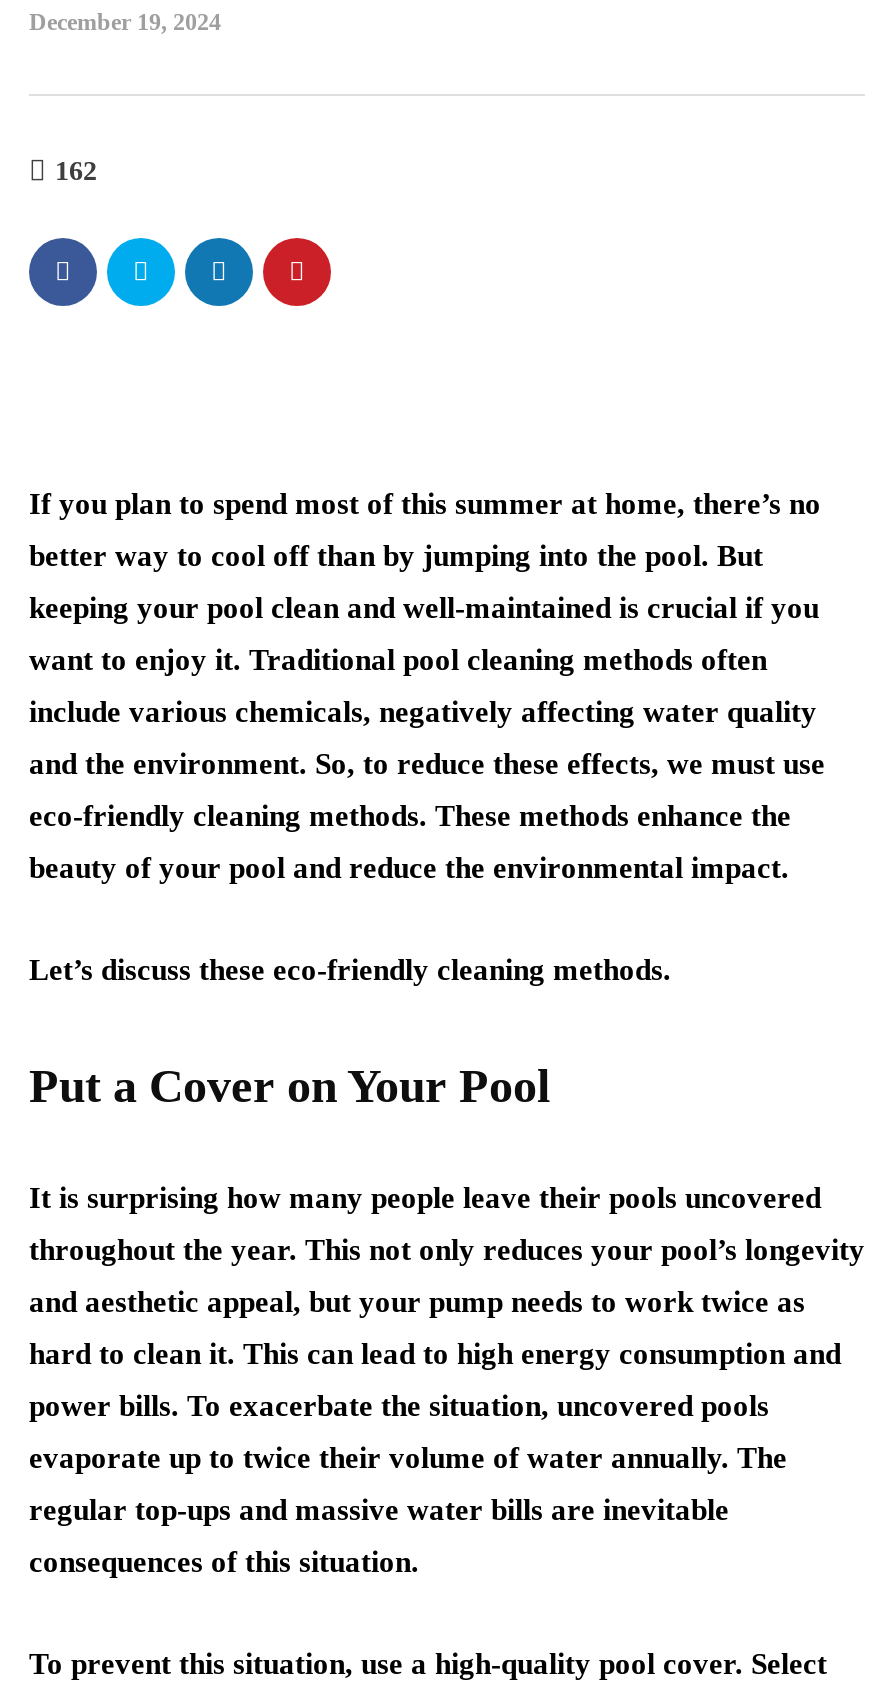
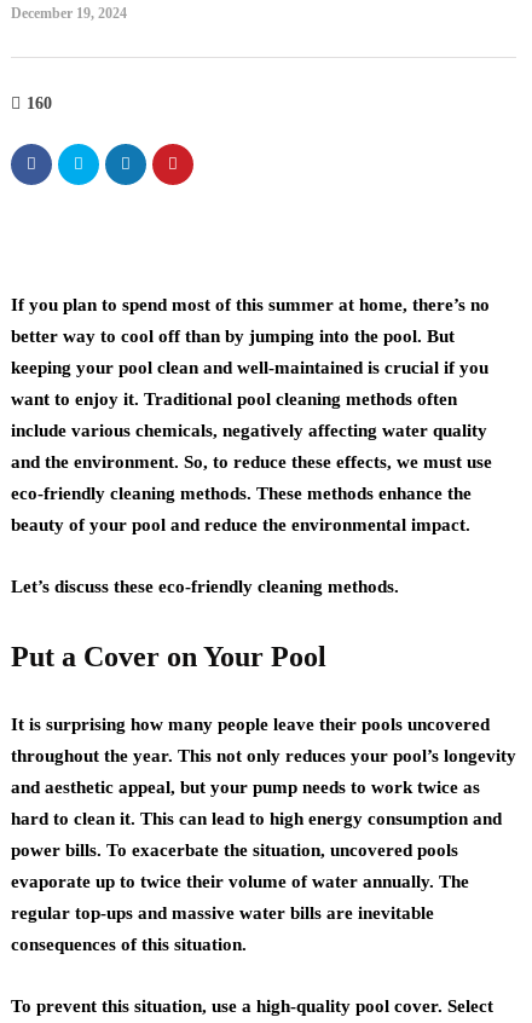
- 162
+ 160
